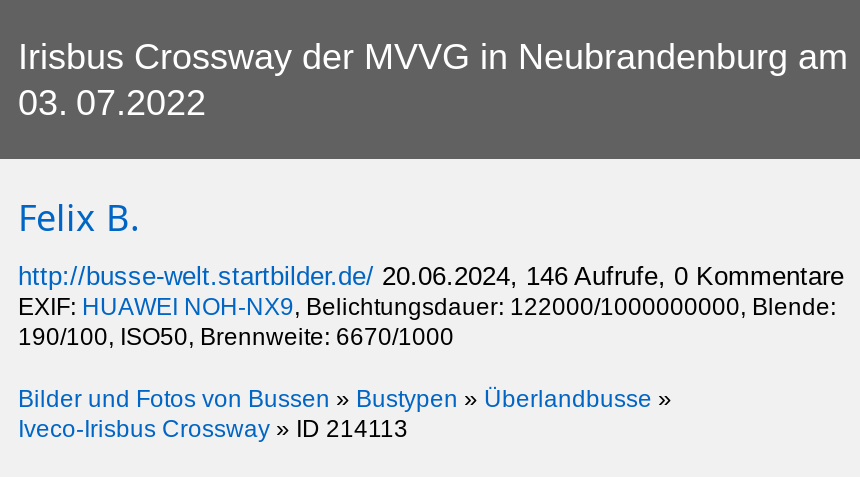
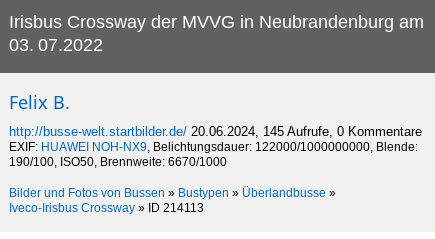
- http://busse-welt.startbilder.de/ 20.06.2024, 146 Aufrufe, 0 Kommentare
+ http://busse-welt.startbilder.de/ 20.06.2024, 145 Aufrufe, 0 Kommentare
